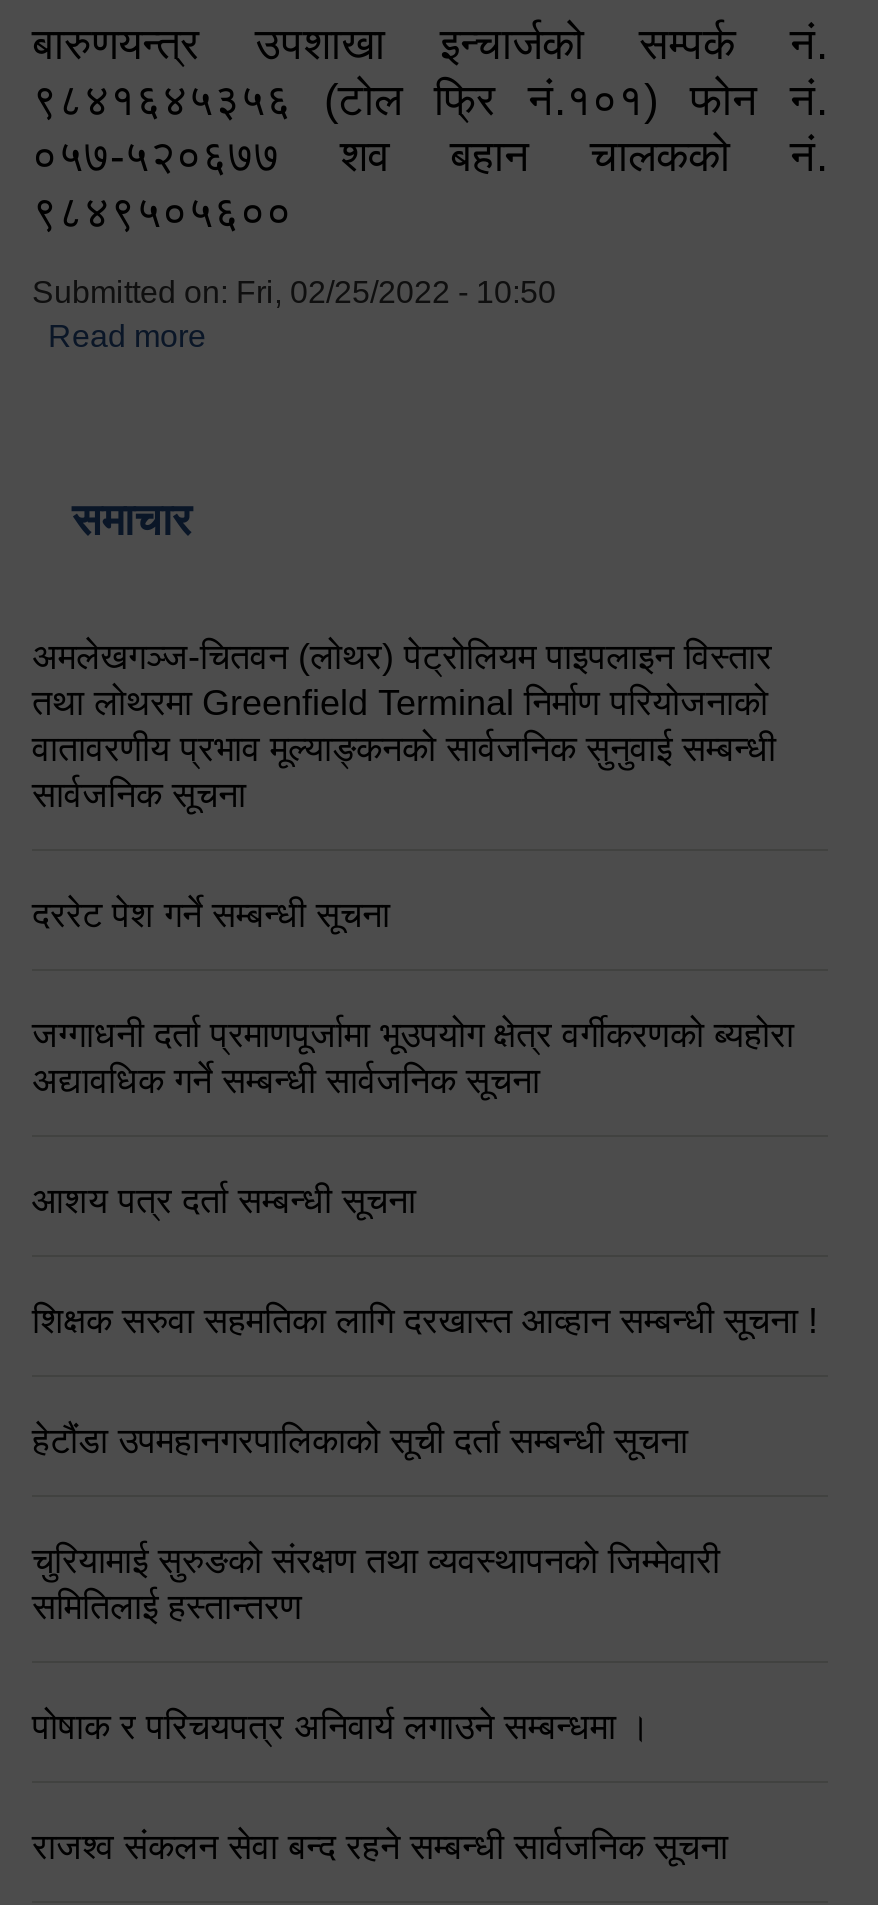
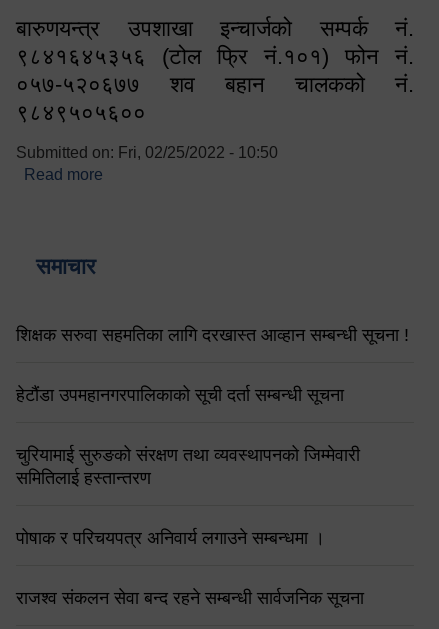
- अमलेखगञ्ज-चितवन (लोथर) पेट्रोलियम पाइपलाइन विस्तार
- तथा लोथरमा Greenfield Terminal निर्माण परियोजनाको
- वातावरणीय प्रभाव मूल्याङ्कनको सार्वजनिक सुनुवाई सम्बन्धी
- सार्वजनिक सूचना
- दररेट पेश गर्ने सम्बन्धी सूचना
- जग्गाधनी दर्ता प्रमाणपूर्जामा भूउपयोग क्षेत्र वर्गीकरणको ब्यहोरा
- अद्यावधिक गर्ने सम्बन्धी सार्वजनिक सूचना
- आशय पत्र दर्ता सम्बन्धी सूचना
